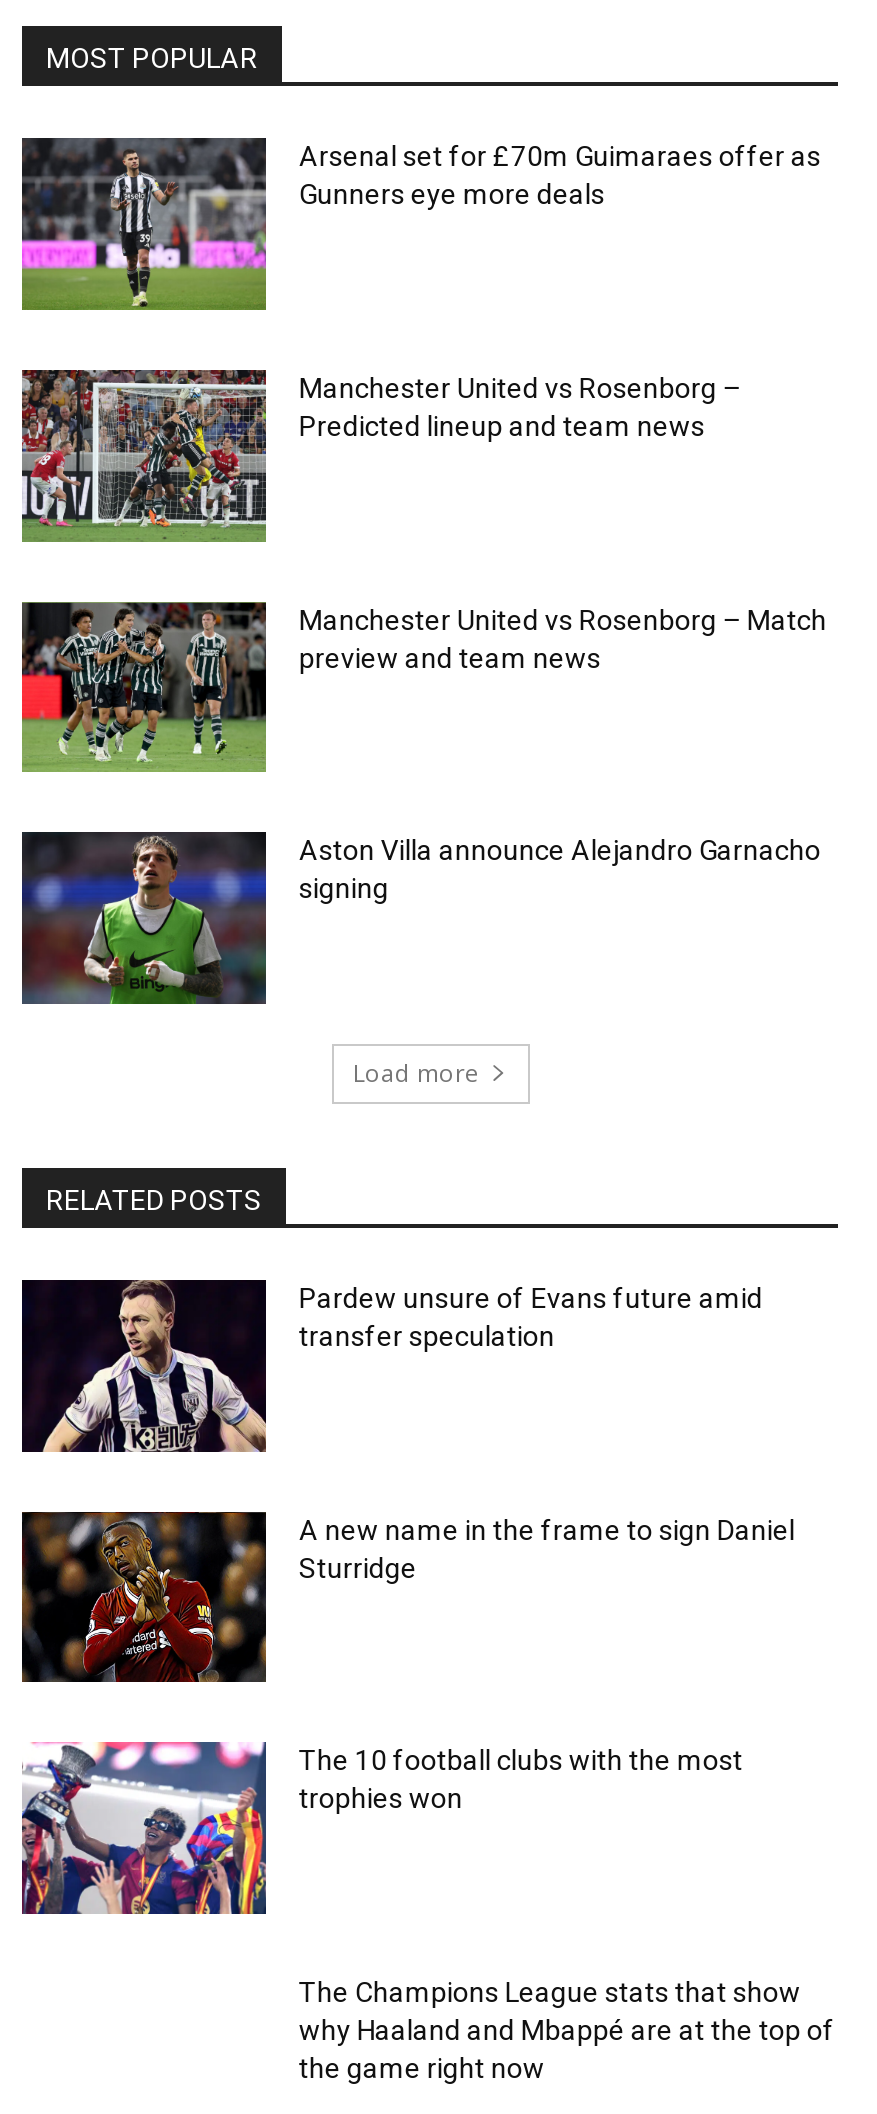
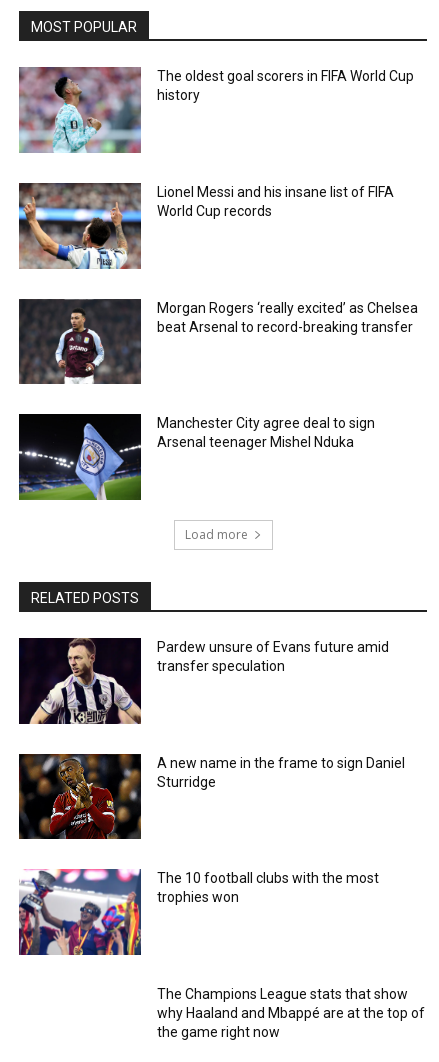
- [image]
- Arsenal set for £70m Guimaraes offer as
- Gunners eye more deals
+ [image]
+ The oldest goal scorers in FIFA World Cup
+ history

- [image]
- Manchester United vs Rosenborg –
- Predicted lineup and team news
+ [image]
+ Lionel Messi and his insane list of FIFA
+ World Cup records

- [image]
- Manchester United vs Rosenborg – Match
- preview and team news
+ [image]
+ Morgan Rogers ‘really excited’ as Chelsea
+ beat Arsenal to record-breaking transfer

- [image]
- Aston Villa announce Alejandro Garnacho
- signing
+ [image]
+ Manchester City agree deal to sign
+ Arsenal teenager Mishel Nduka
